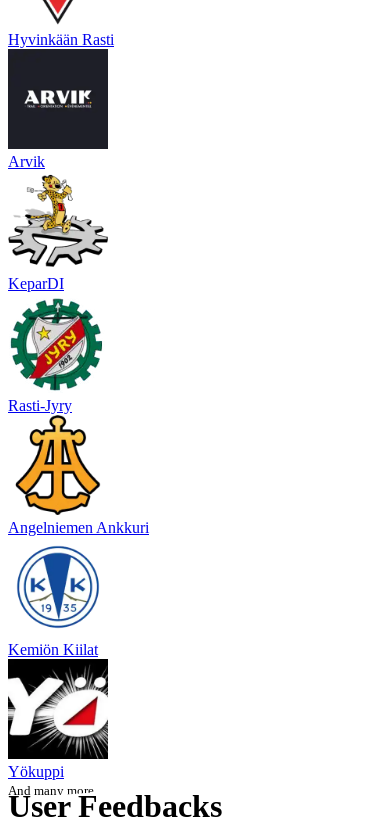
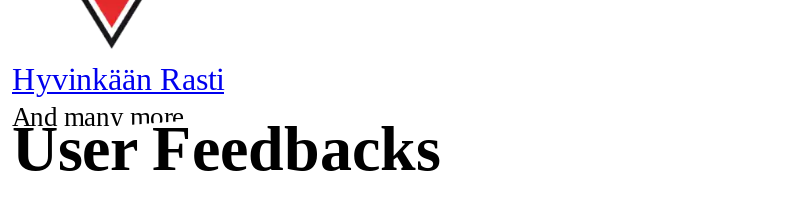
- [image]
- Arvik

- [image]
- KeparDI

- [image]
- Rasti-Jyry

- [image]
- Angelniemen Ankkuri

- [image]
- Kemiön Kiilat

- [image]
- Yökuppi
